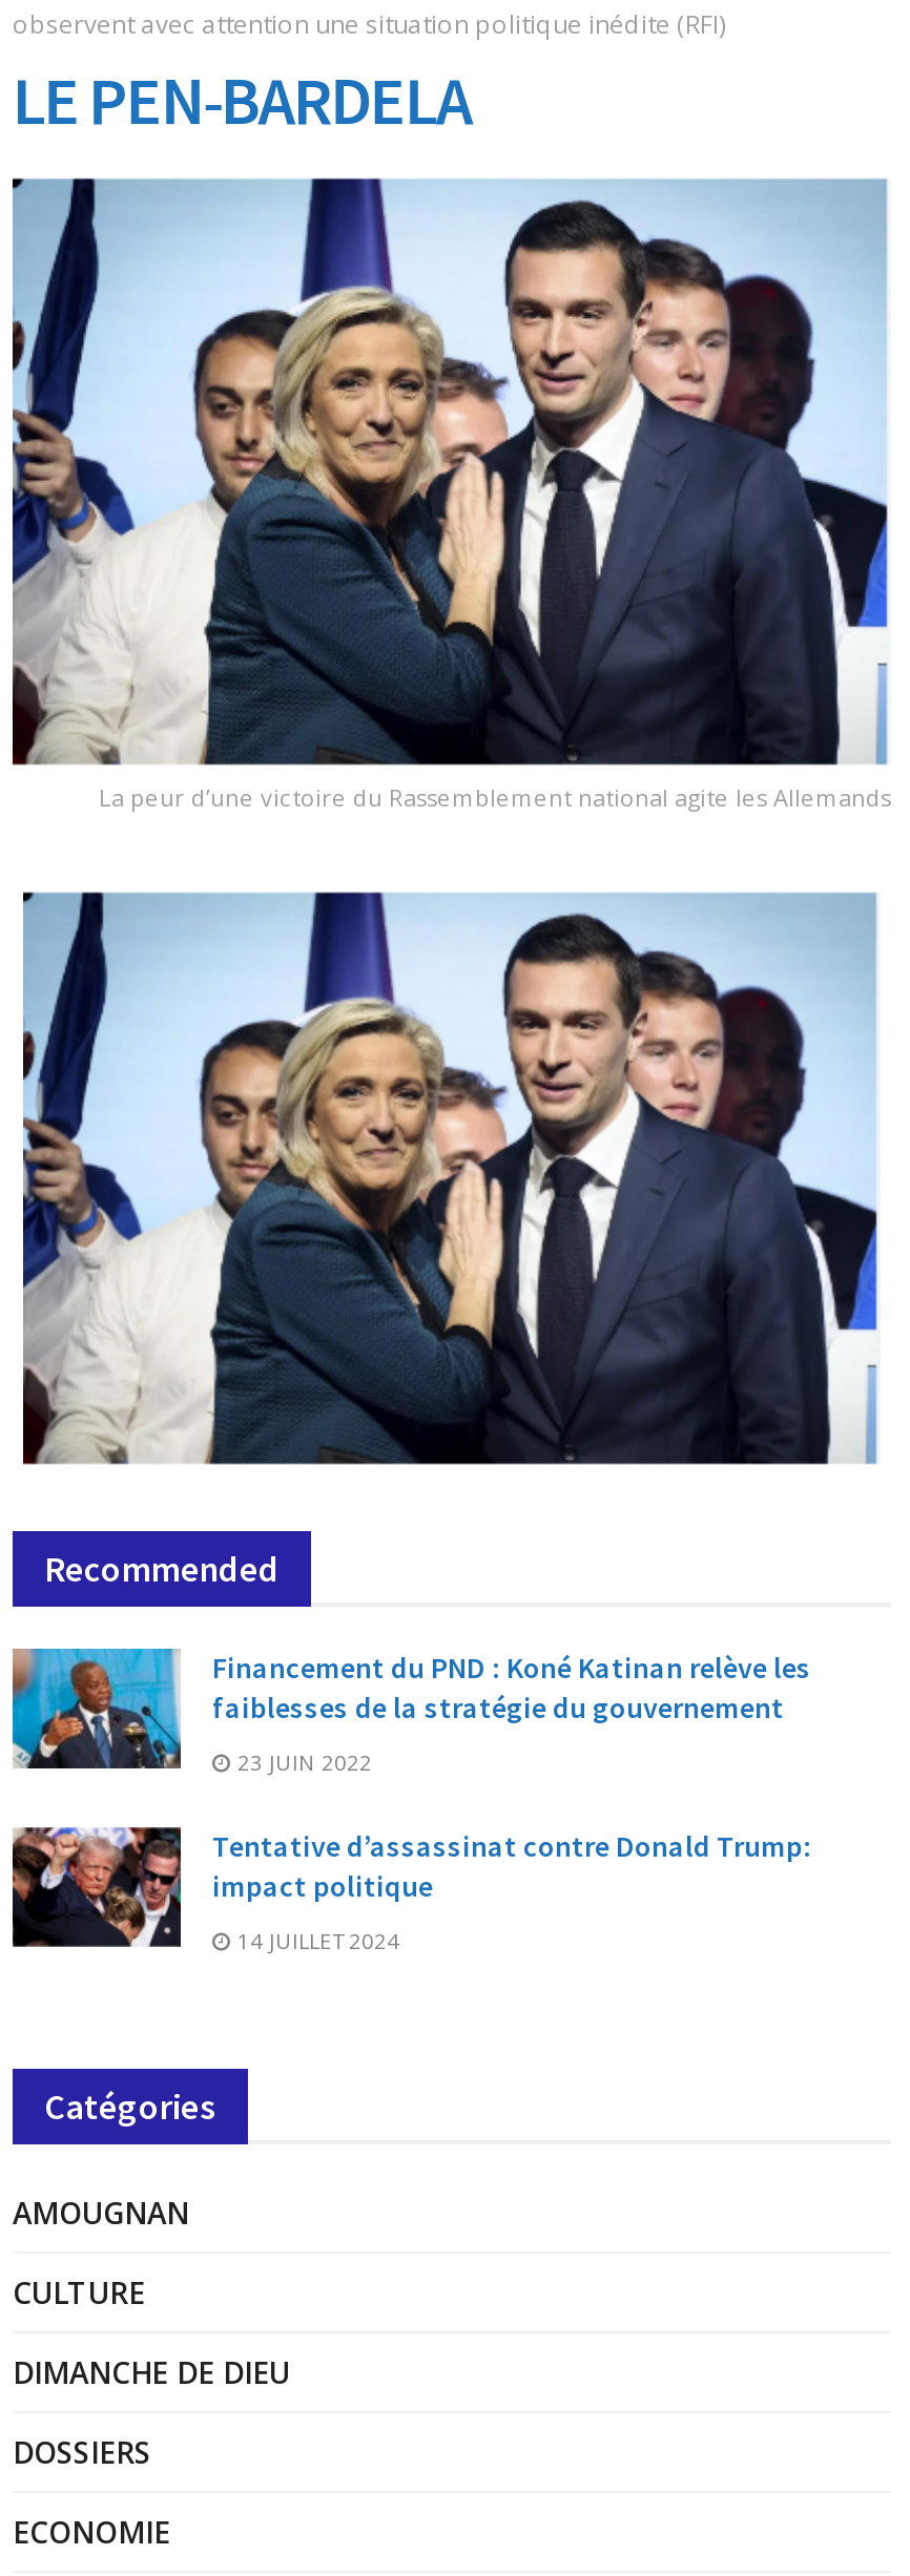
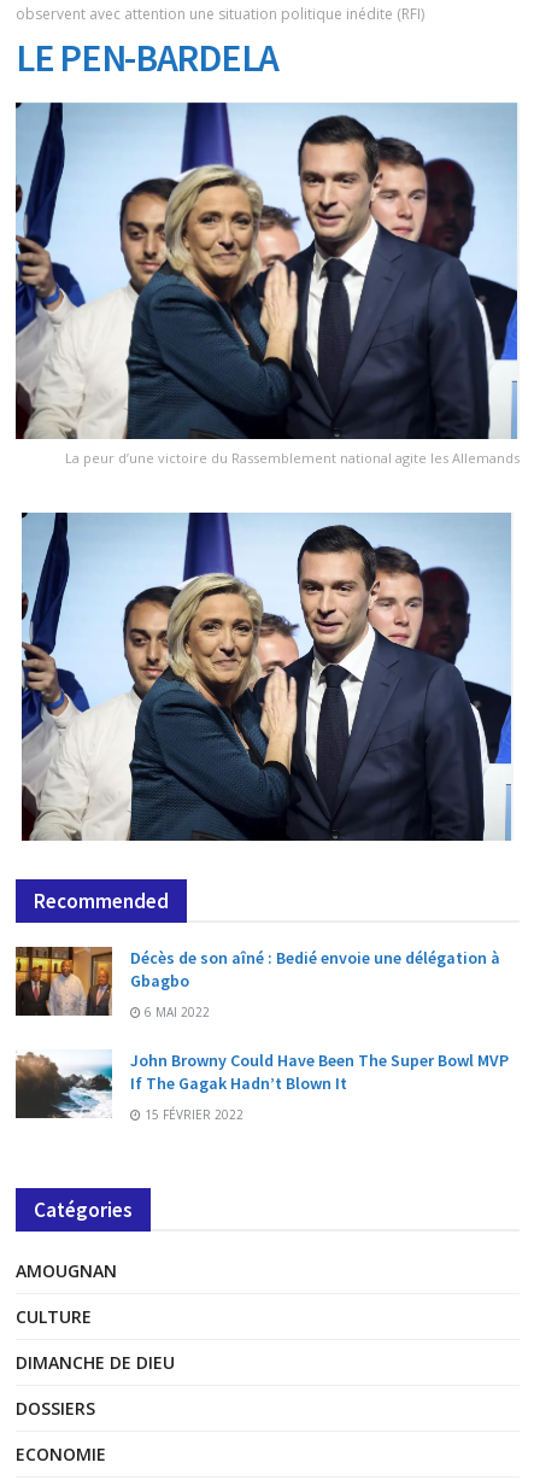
- [image]
- Financement du PND : Koné Katinan relève les
- faiblesses de la stratégie du gouvernement
+ [image]
+ Décès de son aîné : Bedié envoie une délégation à
+ Gbagbo

- 23 JUIN 2022
+ 6 MAI 2022

- [image]
- Tentative d’assassinat contre Donald Trump:
- impact politique
+ [image]
+ John Browny Could Have Been The Super Bowl MVP
+ If The Gagak Hadn’t Blown It

- 14 JUILLET 2024
+ 15 FÉVRIER 2022
